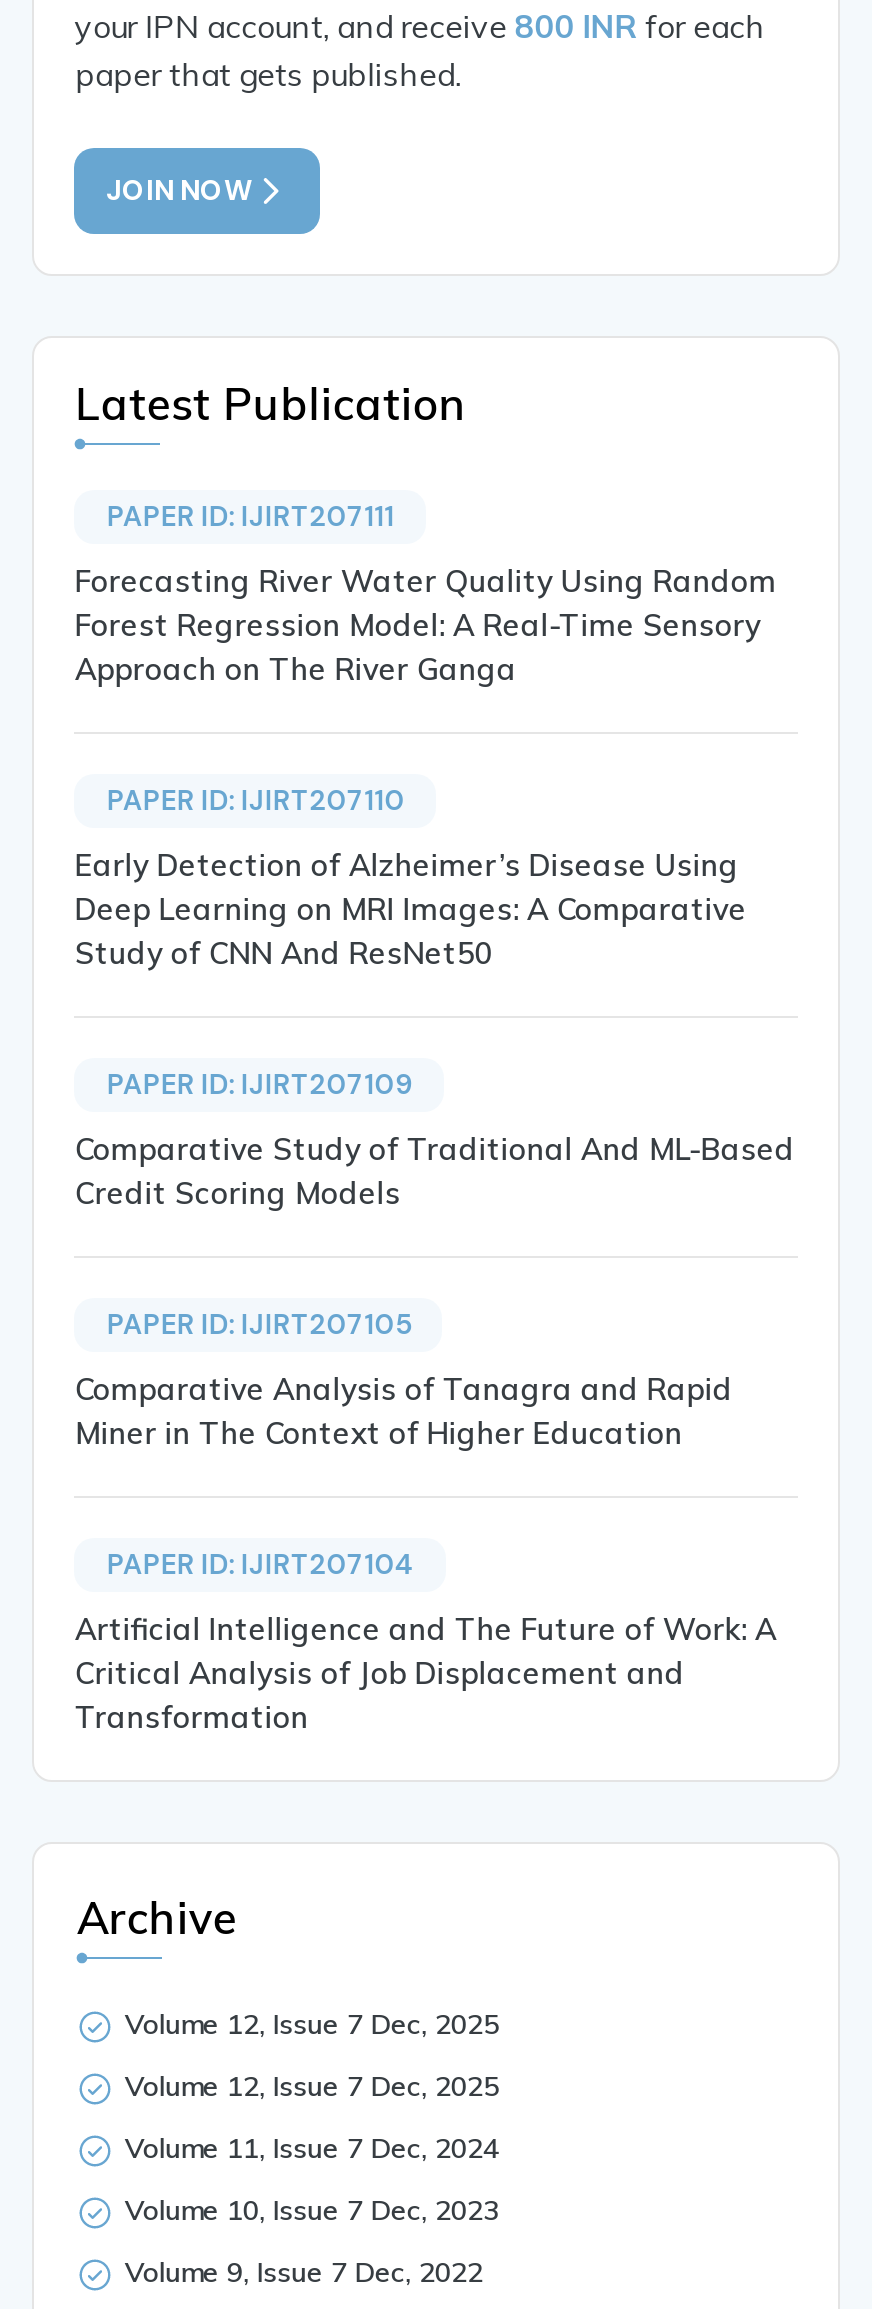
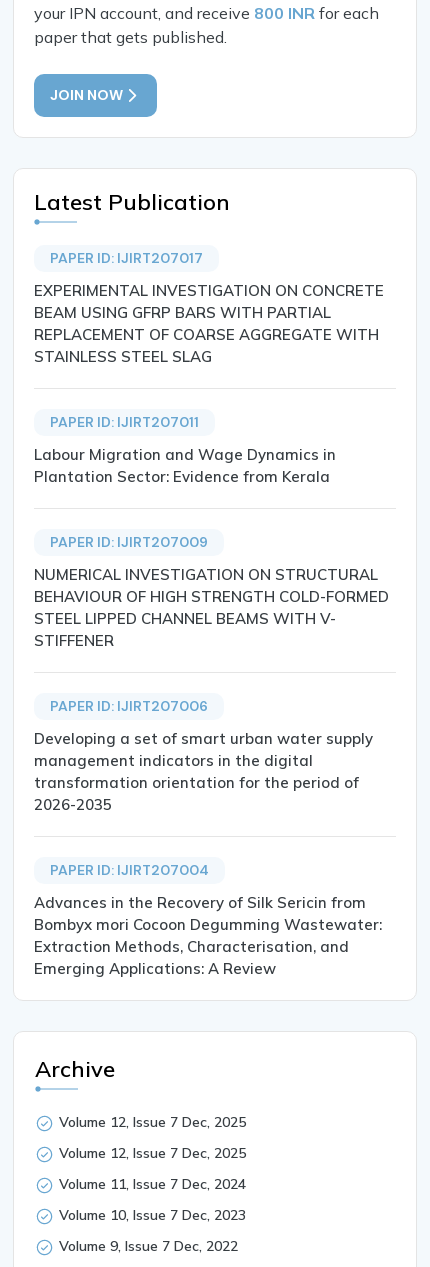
- PAPER ID: IJIRT207111
+ PAPER ID: IJIRT207017

- Forecasting River Water Quality Using Random
- Forest Regression Model: A Real-Time Sensory
- Approach on The River Ganga
+ EXPERIMENTAL INVESTIGATION ON CONCRETE
+ BEAM USING GFRP BARS WITH PARTIAL
+ REPLACEMENT OF COARSE AGGREGATE WITH
+ STAINLESS STEEL SLAG

- PAPER ID: IJIRT207110
+ PAPER ID: IJIRT207011

- Early Detection of Alzheimer’s Disease Using
- Deep Learning on MRI Images: A Comparative
- Study of CNN And ResNet50
+ Labour Migration and Wage Dynamics in
+ Plantation Sector: Evidence from Kerala

- PAPER ID: IJIRT207109
+ PAPER ID: IJIRT207009

- Comparative Study of Traditional And ML-Based
- Credit Scoring Models
+ NUMERICAL INVESTIGATION ON STRUCTURAL
+ BEHAVIOUR OF HIGH STRENGTH COLD-FORMED
+ STEEL LIPPED CHANNEL BEAMS WITH V-
+ STIFFENER

- PAPER ID: IJIRT207105
+ PAPER ID: IJIRT207006

- Comparative Analysis of Tanagra and Rapid
- Miner in The Context of Higher Education
+ Developing a set of smart urban water supply
+ management indicators in the digital
+ transformation orientation for the period of
+ 2026-2035

- PAPER ID: IJIRT207104
+ PAPER ID: IJIRT207004

- Artificial Intelligence and The Future of Work: A
- Critical Analysis of Job Displacement and
- Transformation
+ Advances in the Recovery of Silk Sericin from
+ Bombyx mori Cocoon Degumming Wastewater:
+ Extraction Methods, Characterisation, and
+ Emerging Applications: A Review
